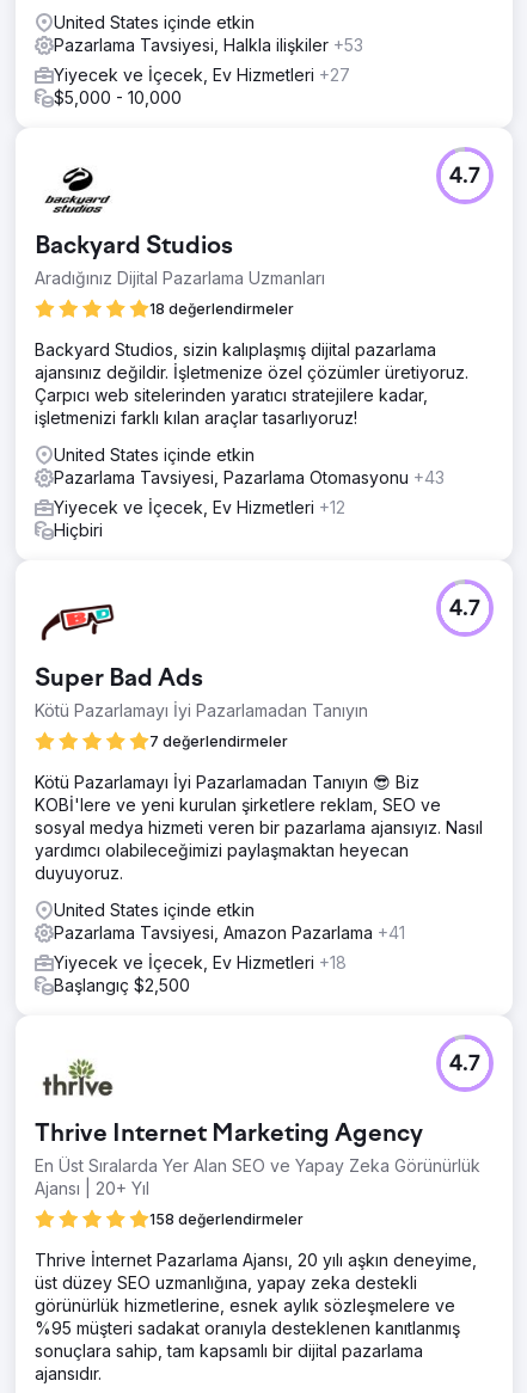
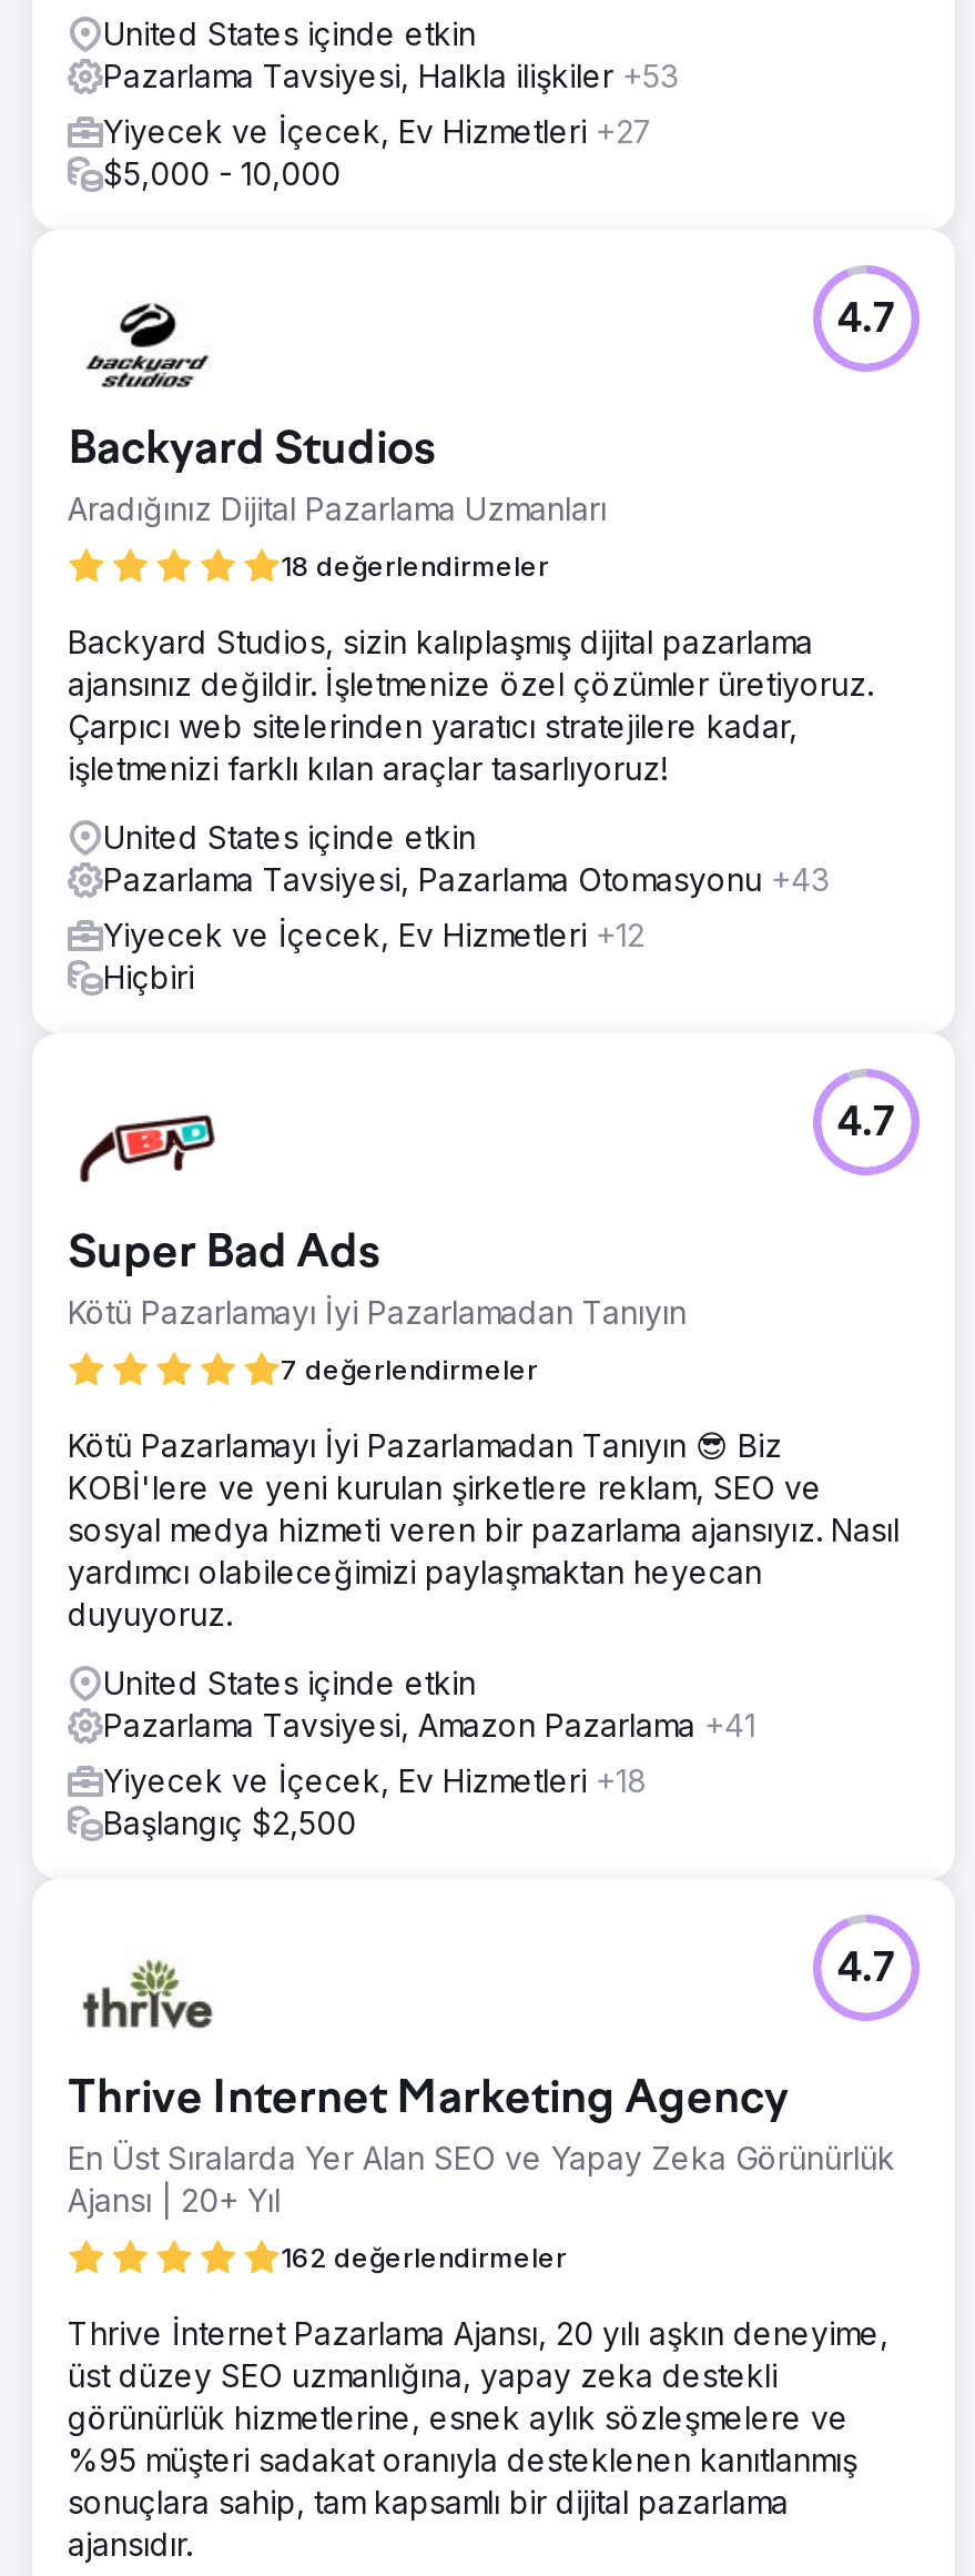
- 158 değerlendirmeler
+ 162 değerlendirmeler
